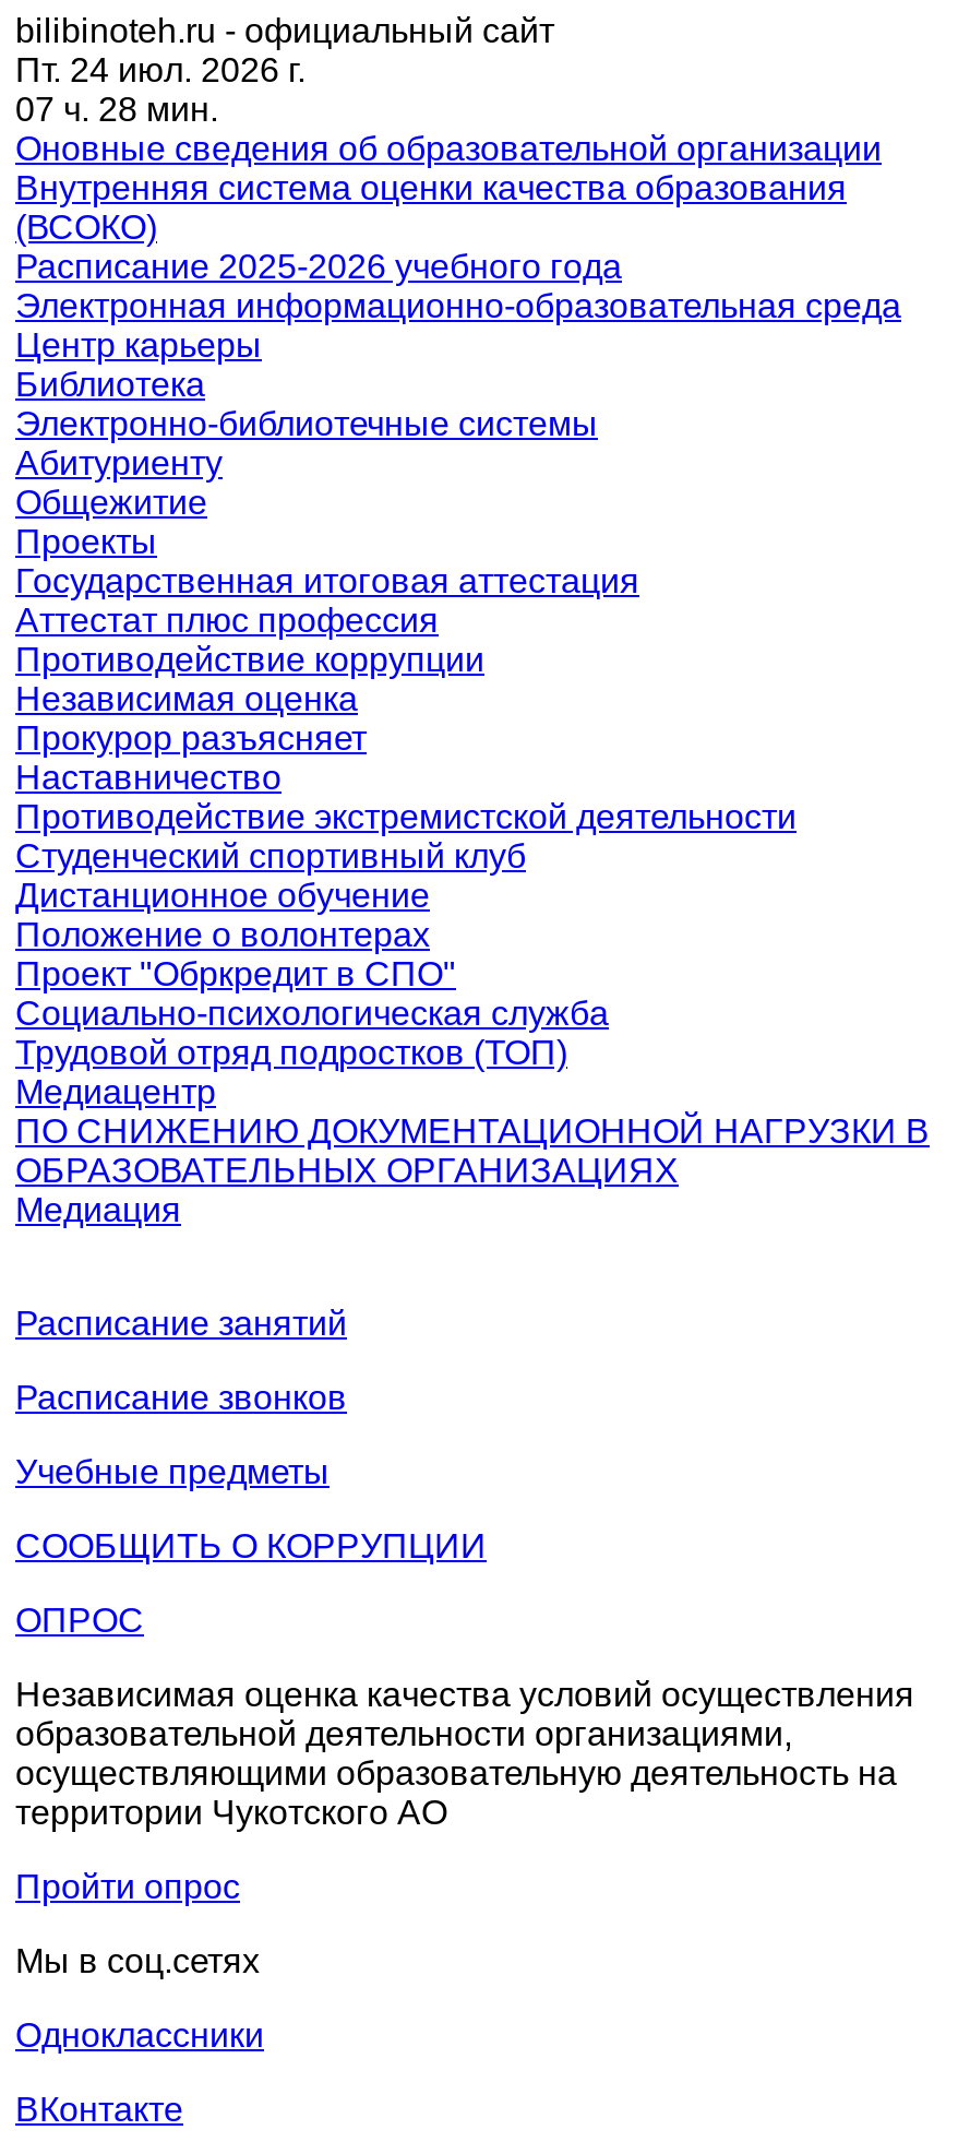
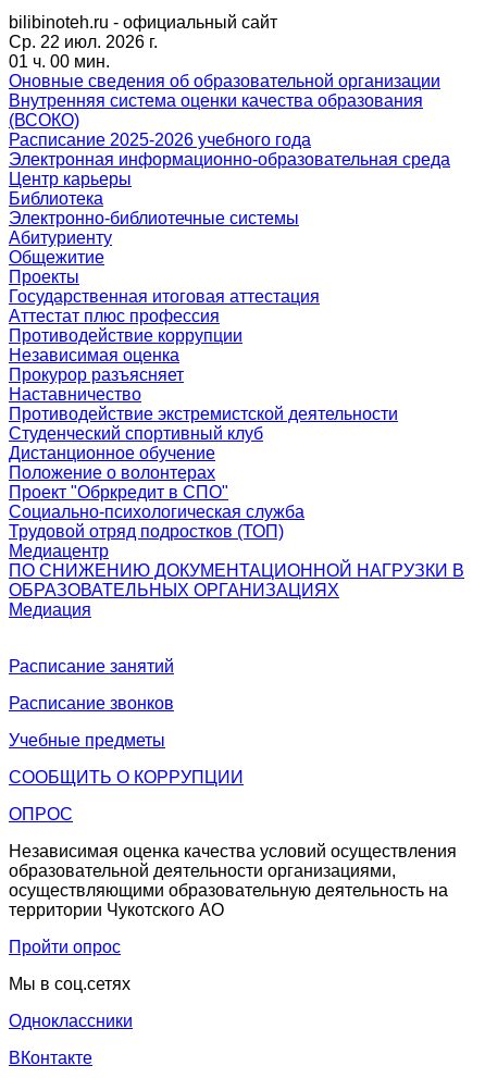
- Пт. 24 июл. 2026 г.
+ Ср. 22 июл. 2026 г.

- 07 ч. 28 мин.
+ 01 ч. 00 мин.
